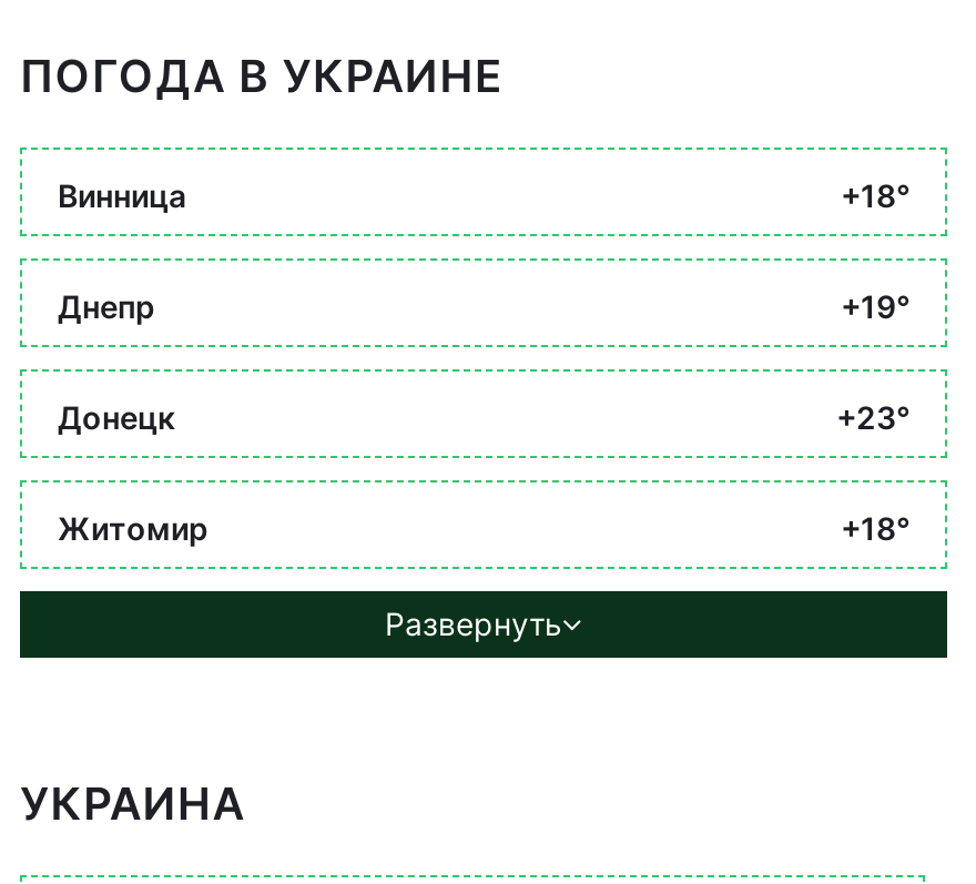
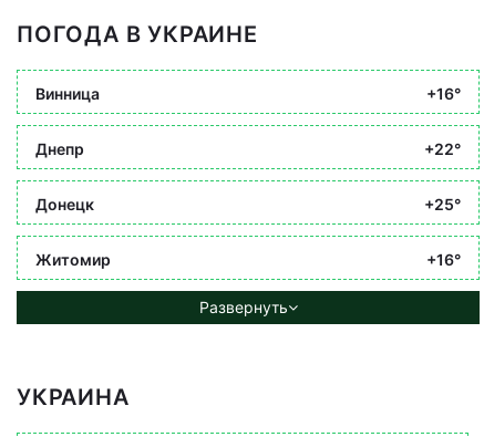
- +18°
+ +16°

- +19°
+ +22°

- +23°
+ +25°

- +18°
+ +16°
